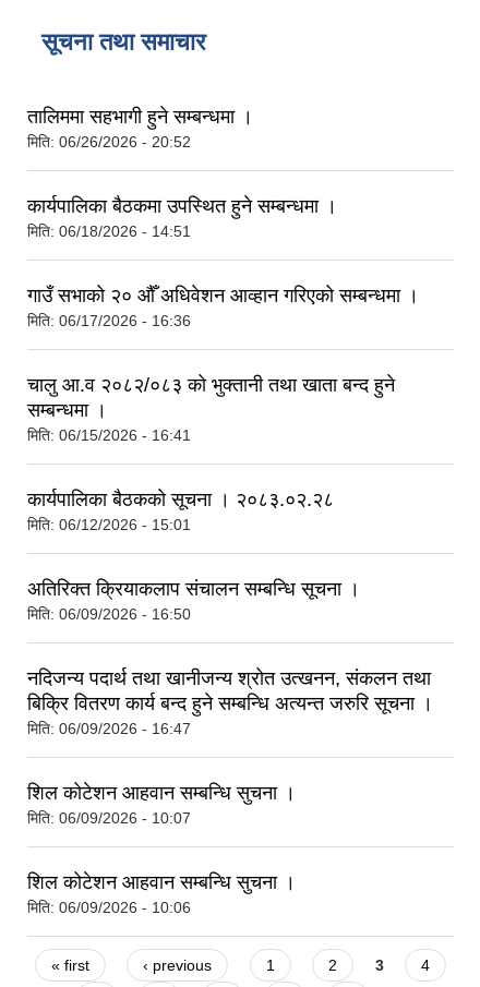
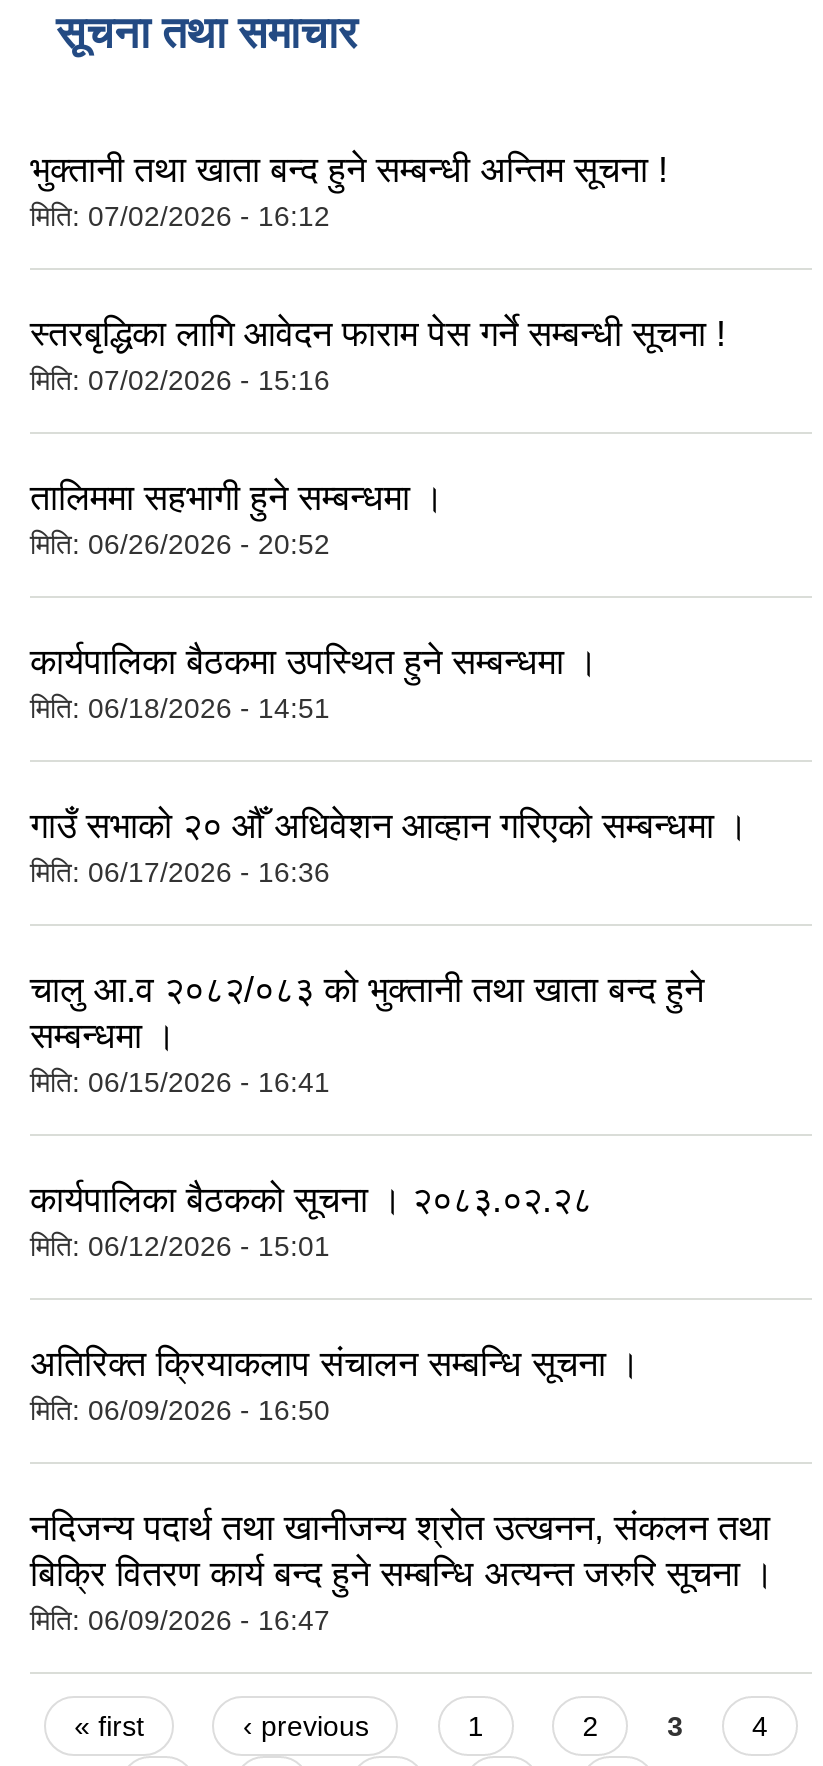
+ ‍भुक्तानी तथा खाता बन्द हुने सम्बन्धी अन्तिम सूचना !
+ मिति: 07/02/2026 - 16:12
+ स्तरबृद्धिका लागि आवेदन फाराम पेस गर्ने सम्बन्धी सूचना !
+ मिति: 07/02/2026 - 15:16

moved down: तालिममा सहभागी हुने सम्बन्धमा । | मिति: 06/26/2026 - 20:52 | कार्यपालिका बैठकमा उपस्थित हुने सम्बन्धमा । | ... | बिक्रि वितरण कार्य बन्द हुने सम्बन्धि अत्यन्त जरुरि सूचना । | मिति: 06/09/2026 - 16:47

- शिल कोटेशन आहवान सम्बन्धि सुचना ।
- मिति: 06/09/2026 - 10:07
- शिल कोटेशन आहवान सम्बन्धि सुचना ।
- मिति: 06/09/2026 - 10:06
